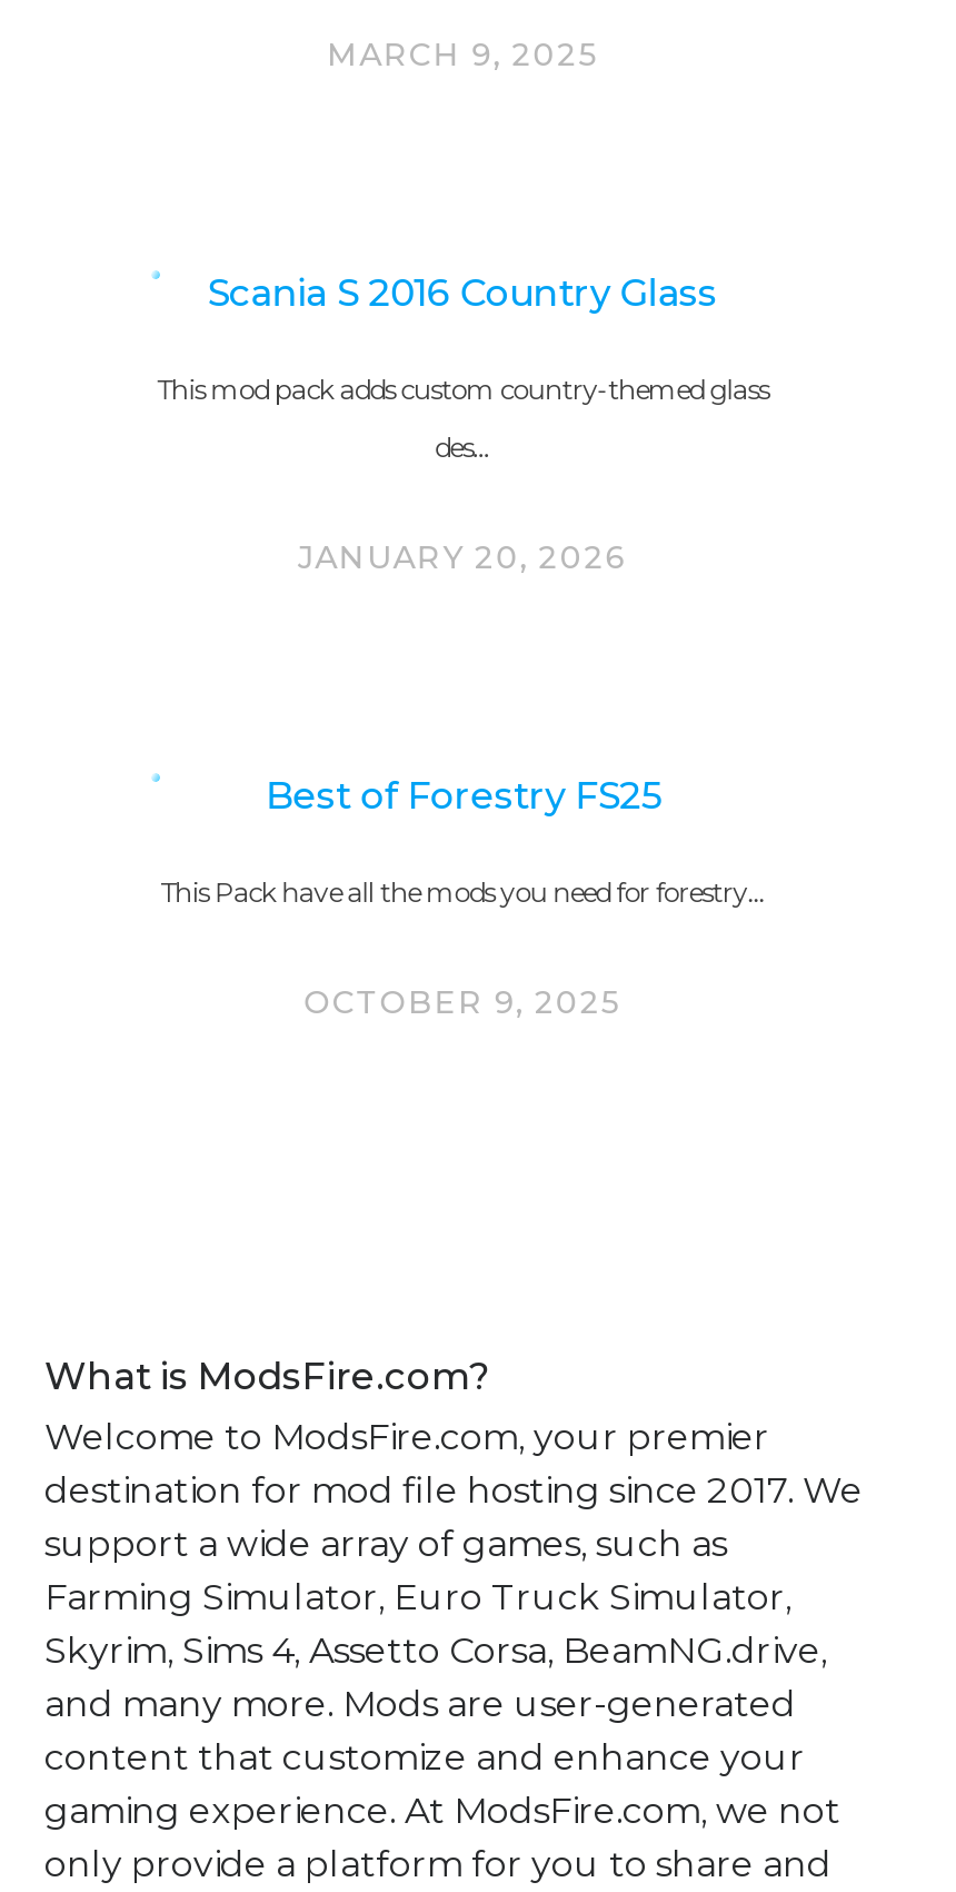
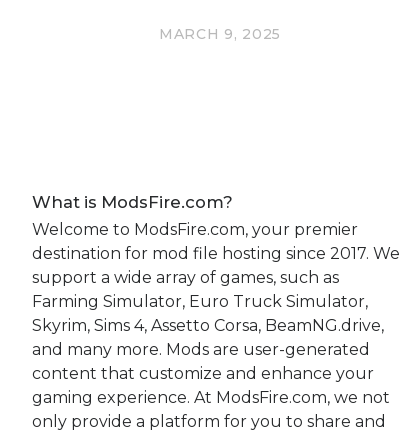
- Scania S 2016 Country Glass
- This mod pack adds custom country-themed glass
- des…
- JANUARY 20, 2026

- Best of Forestry FS25
- This Pack have all the mods you need for forestry…
- OCTOBER 9, 2025
